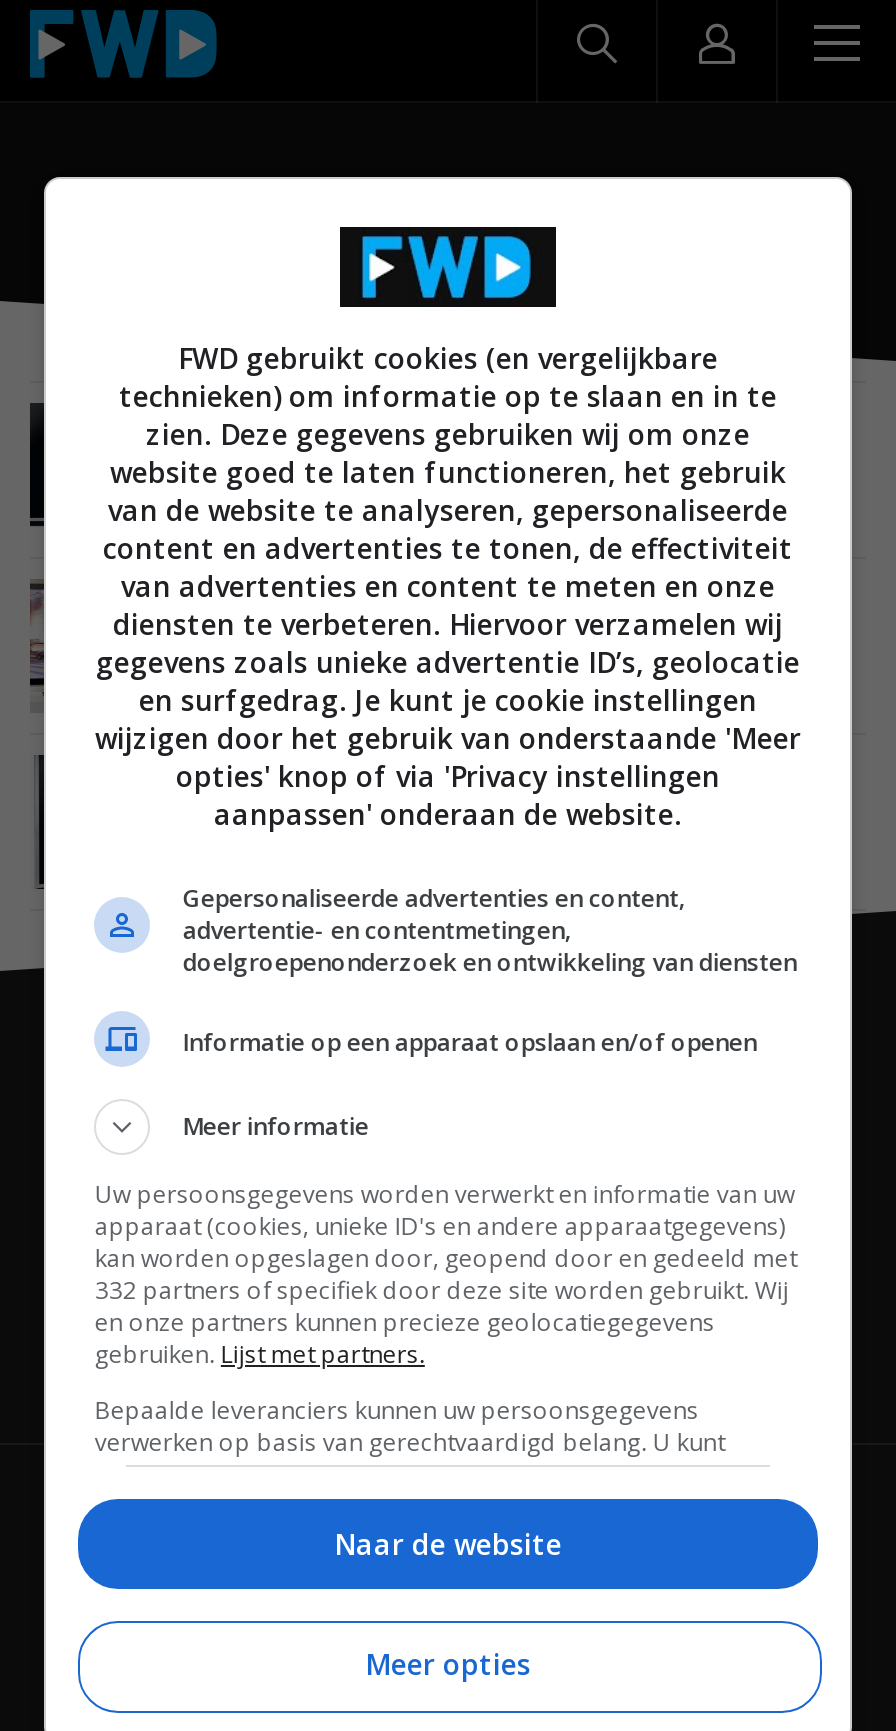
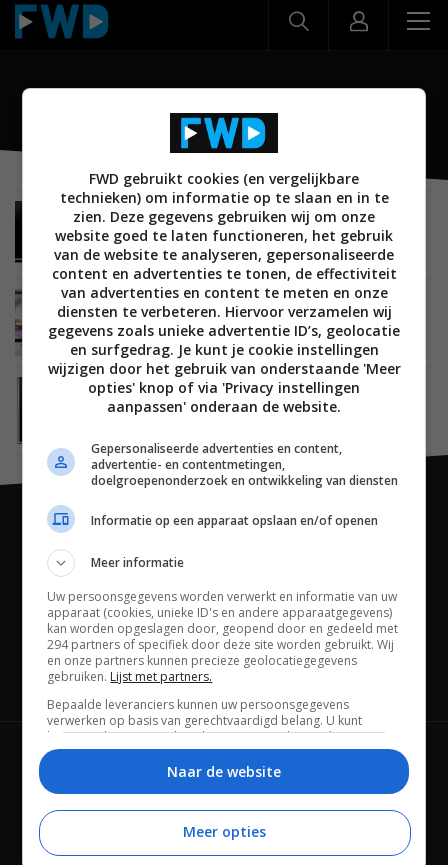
- 332 partners of specifiek door deze site worden gebruikt. Wij
+ 294 partners of specifiek door deze site worden gebruikt. Wij
